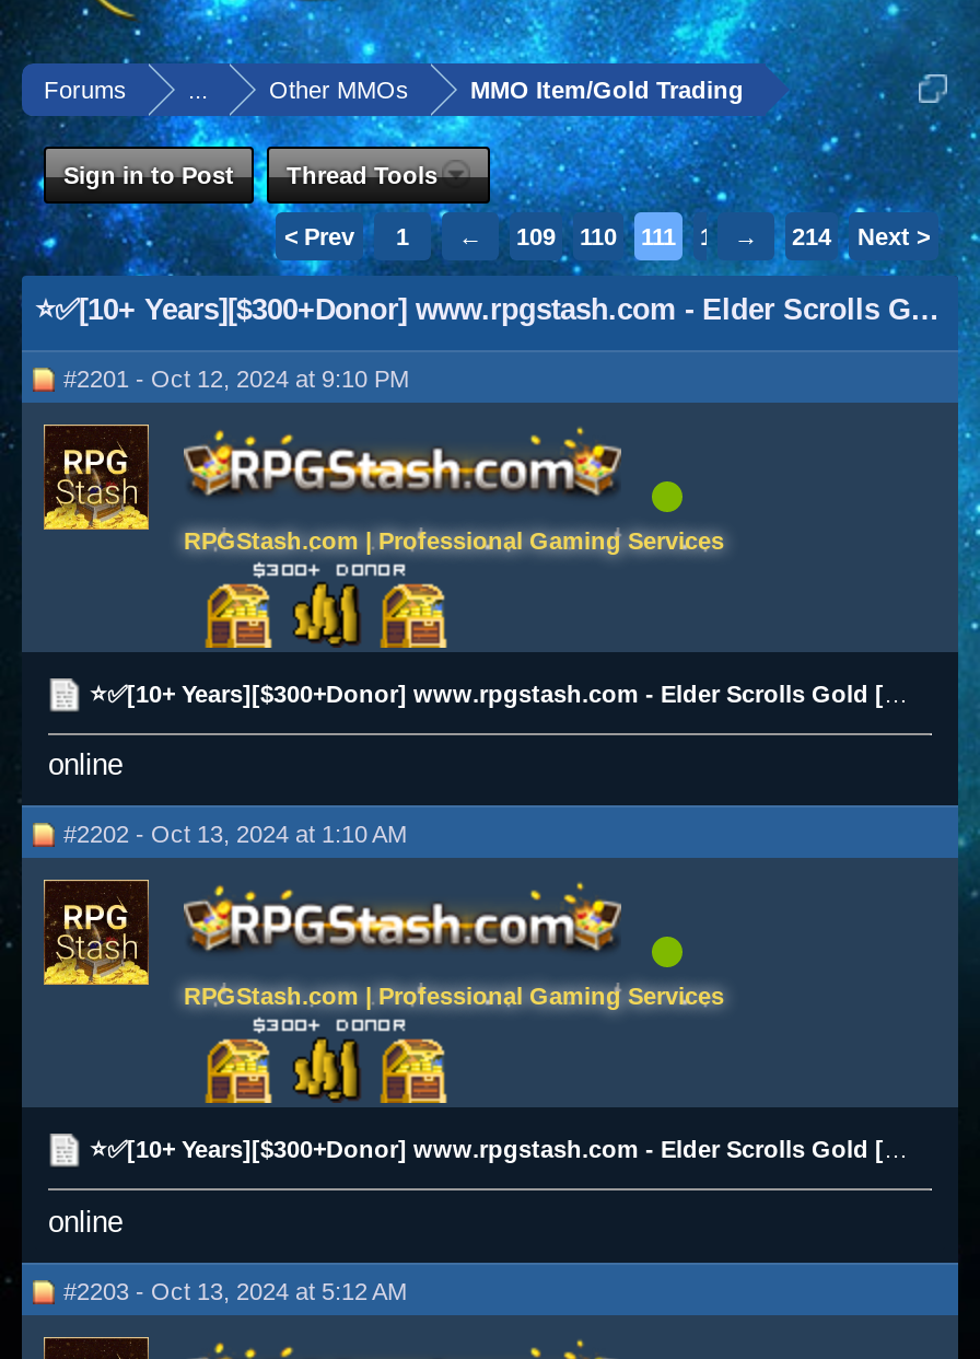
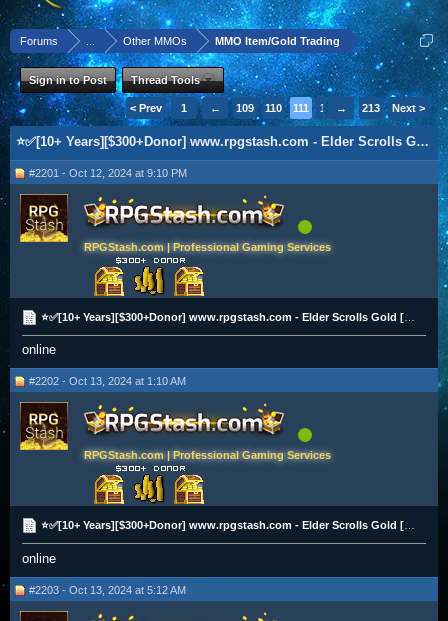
- 214
+ 213
